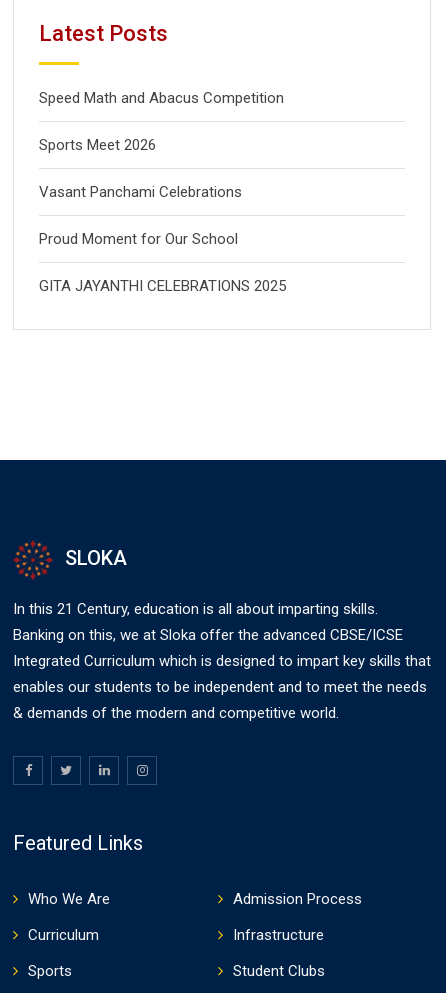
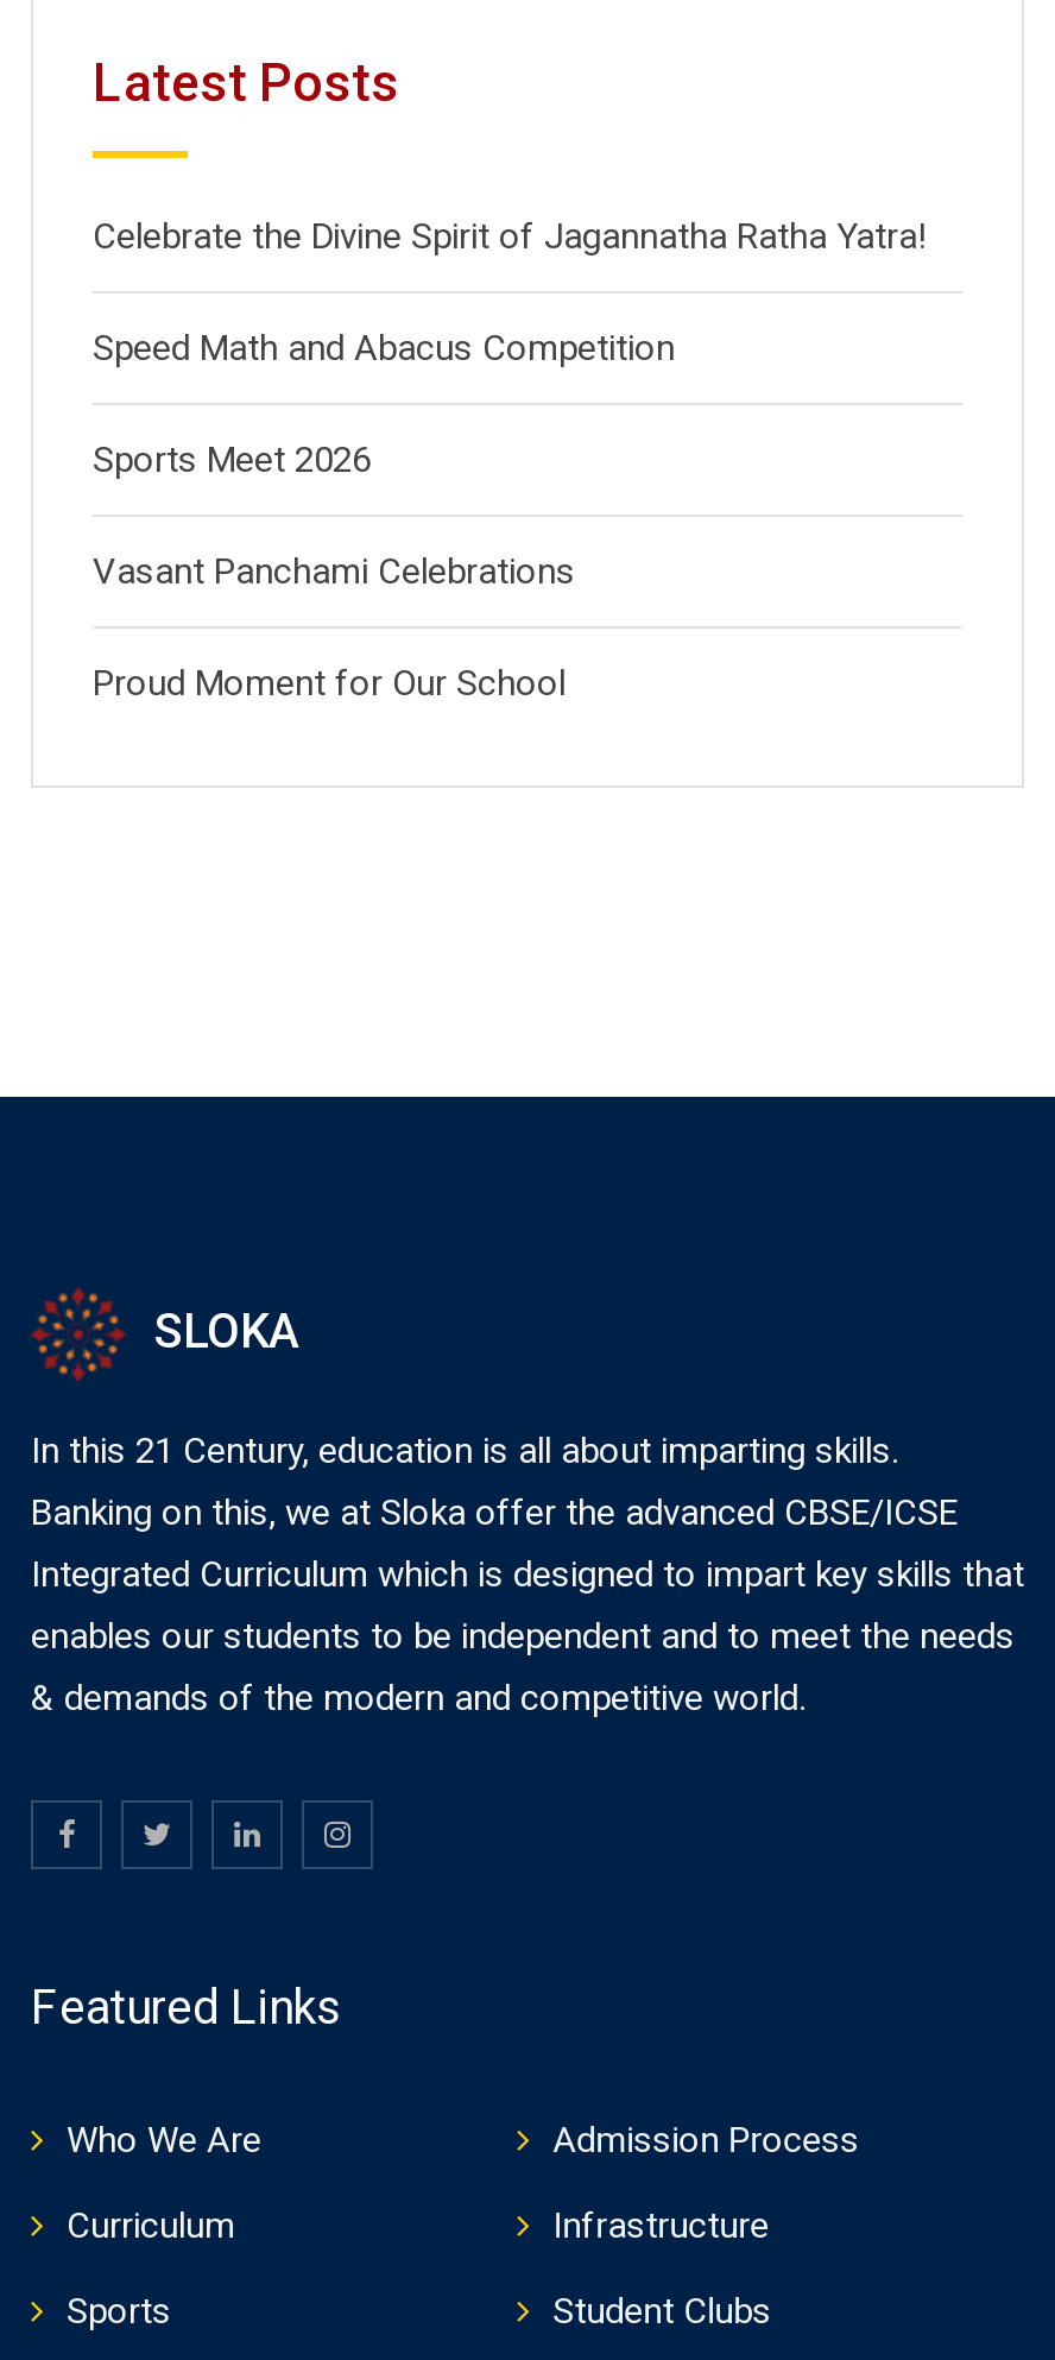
+ Celebrate the Divine Spirit of Jagannatha Ratha Yatra!

moved down: Speed Math and Abacus Competition | Sports Meet 2026 | Vasant Panchami Celebrations | Proud Moment for Our School

- GITA JAYANTHI CELEBRATIONS 2025
